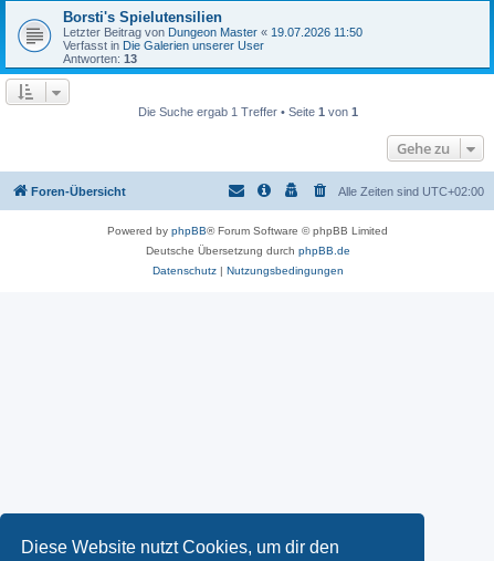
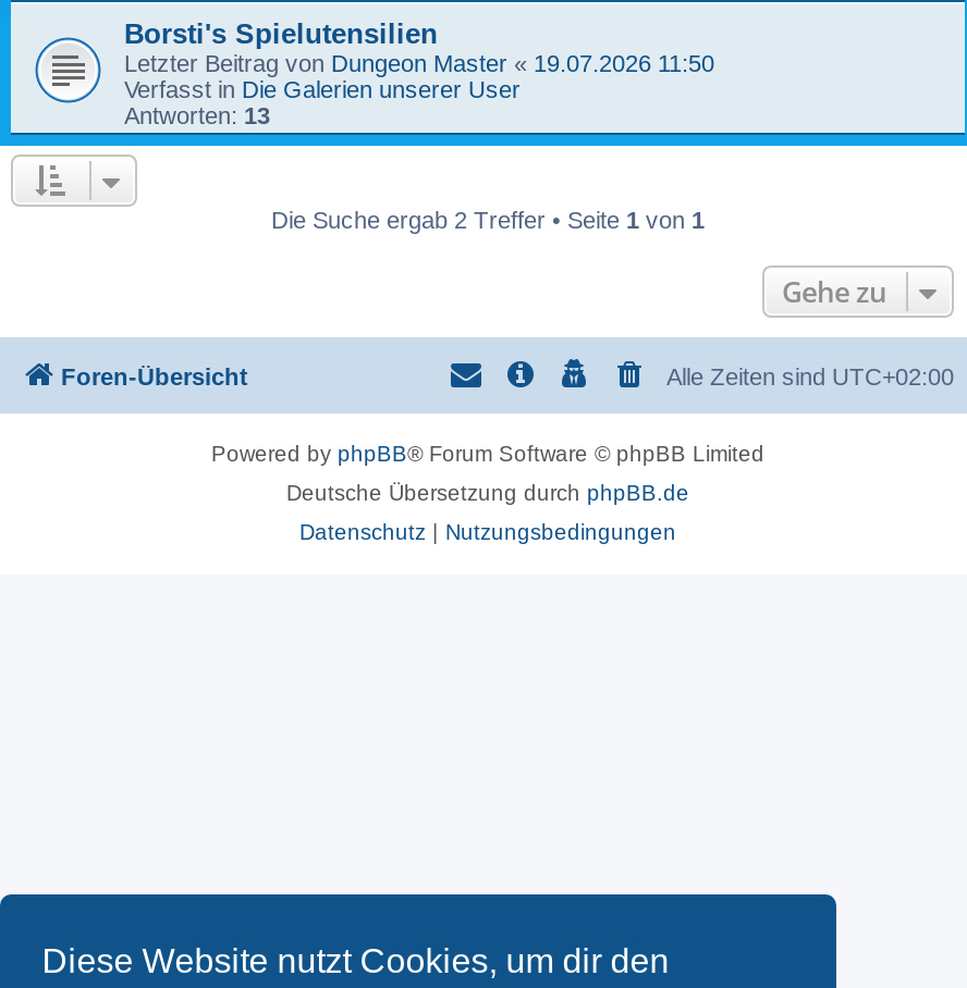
- Die Suche ergab 1 Treffer • Seite 1 von 1
+ Die Suche ergab 2 Treffer • Seite 1 von 1
